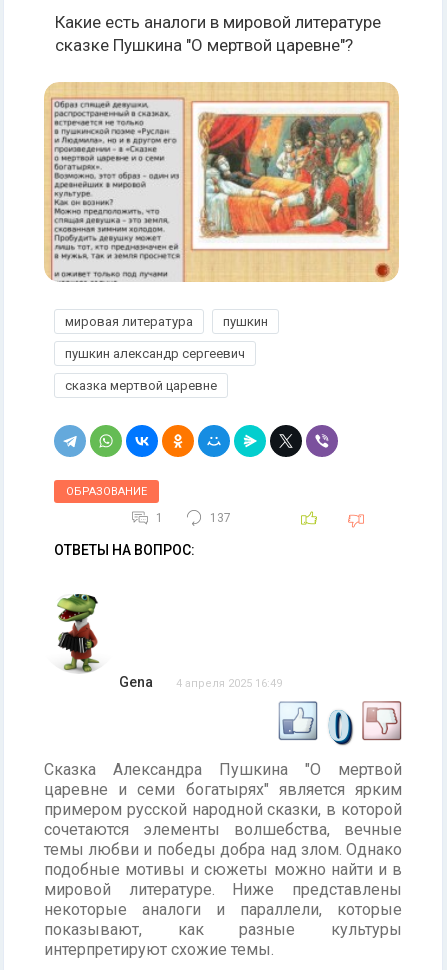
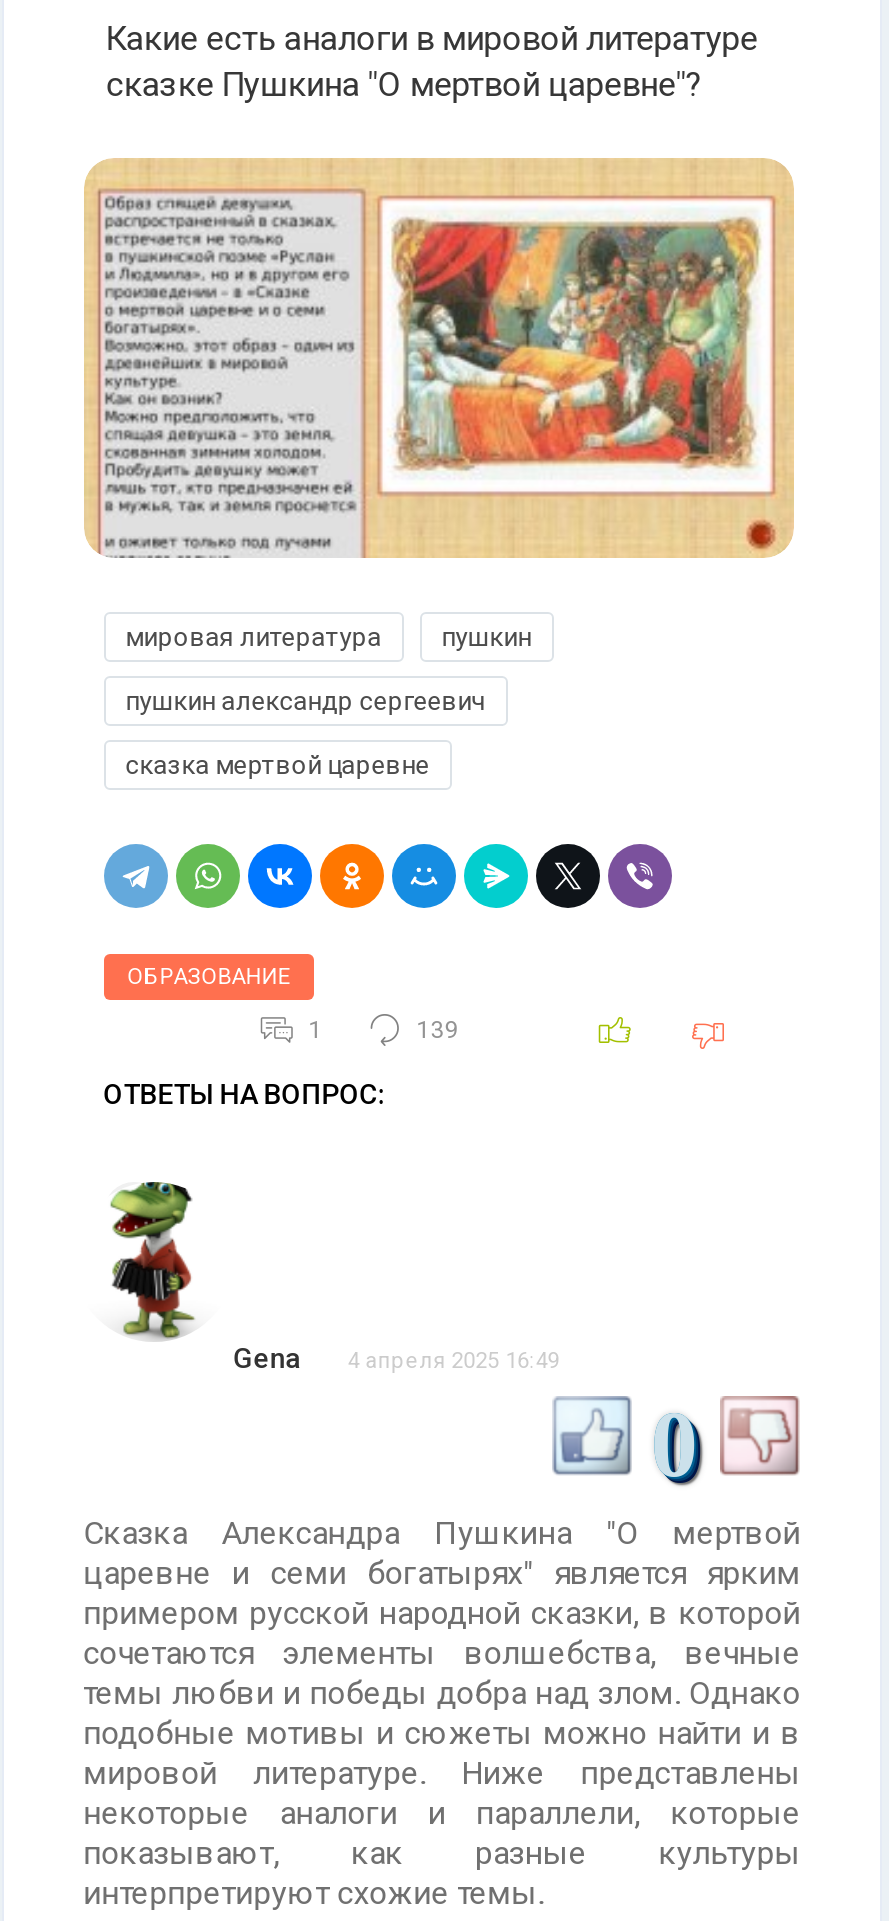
- 137
+ 139
